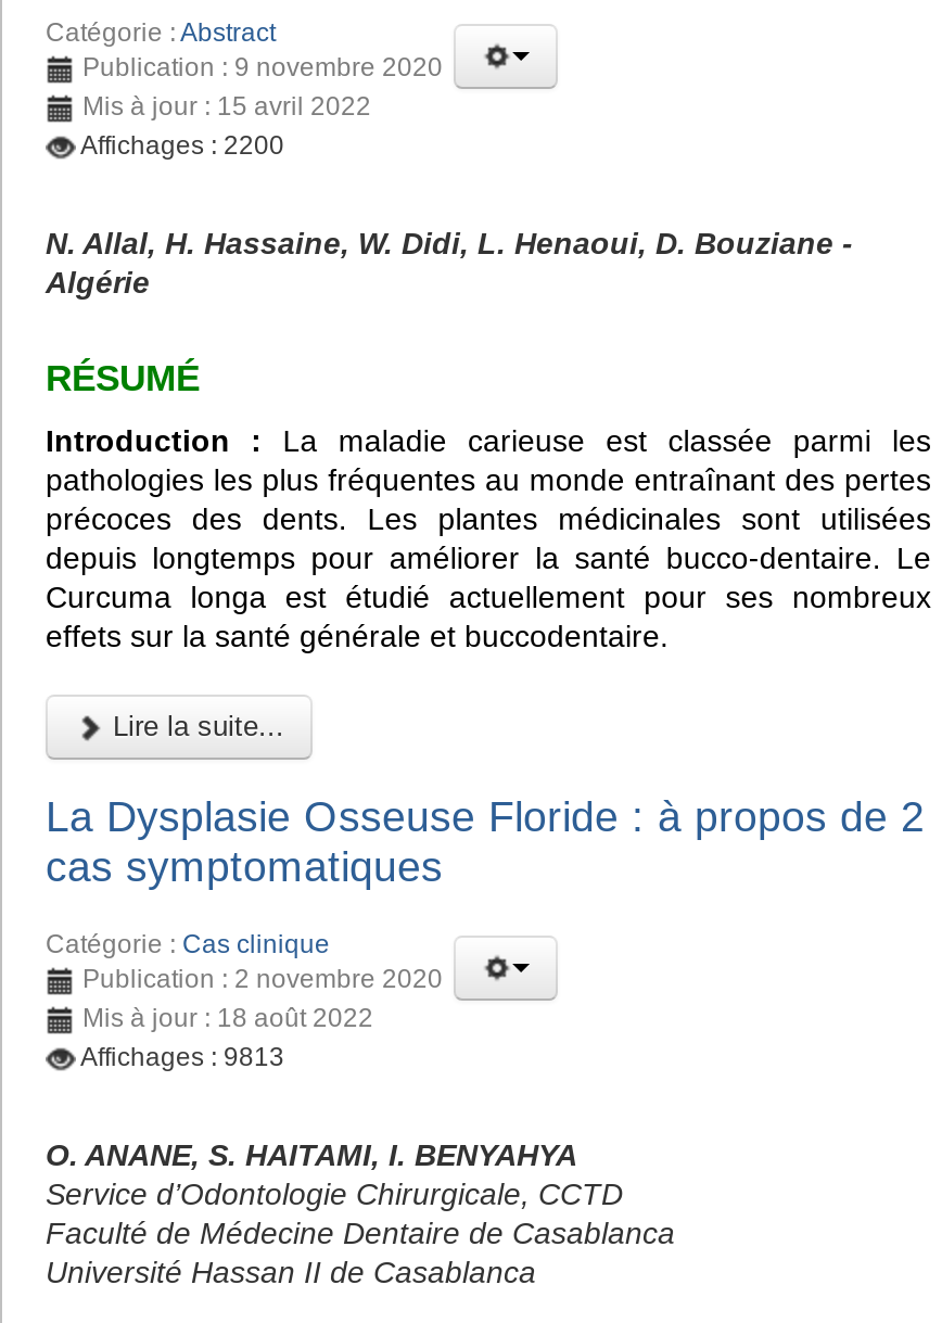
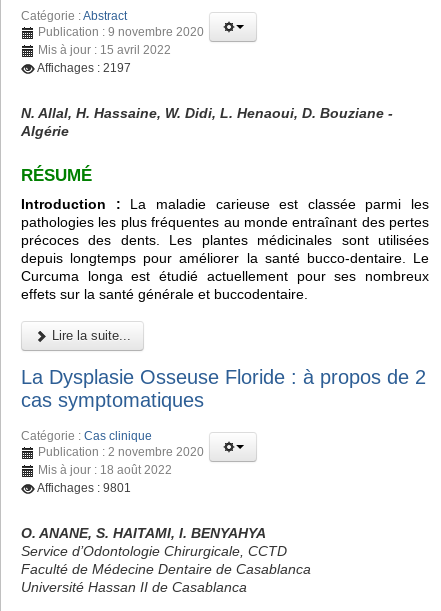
- Affichages : 2200
+ Affichages : 2197

- Affichages : 9813
+ Affichages : 9801
